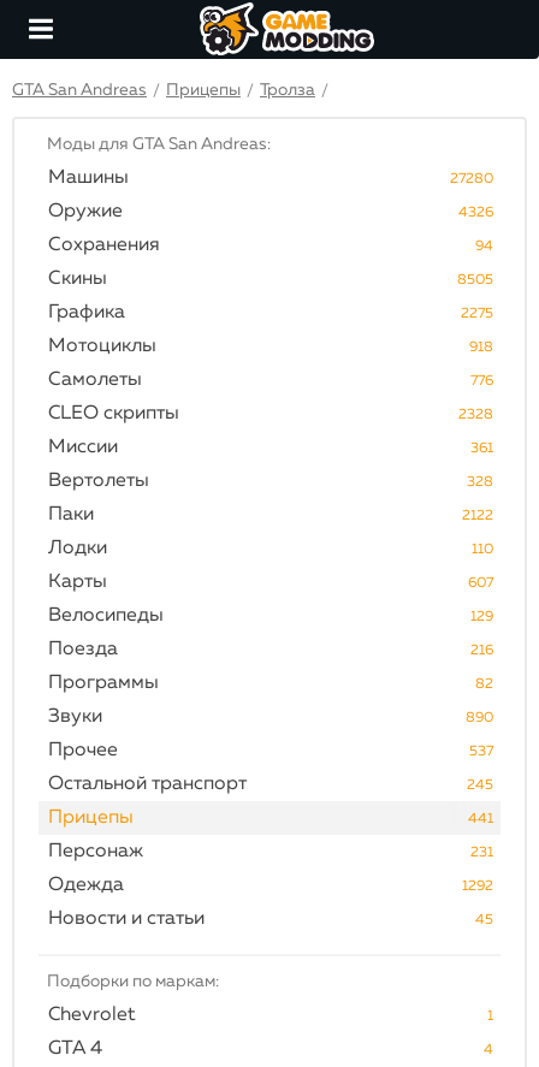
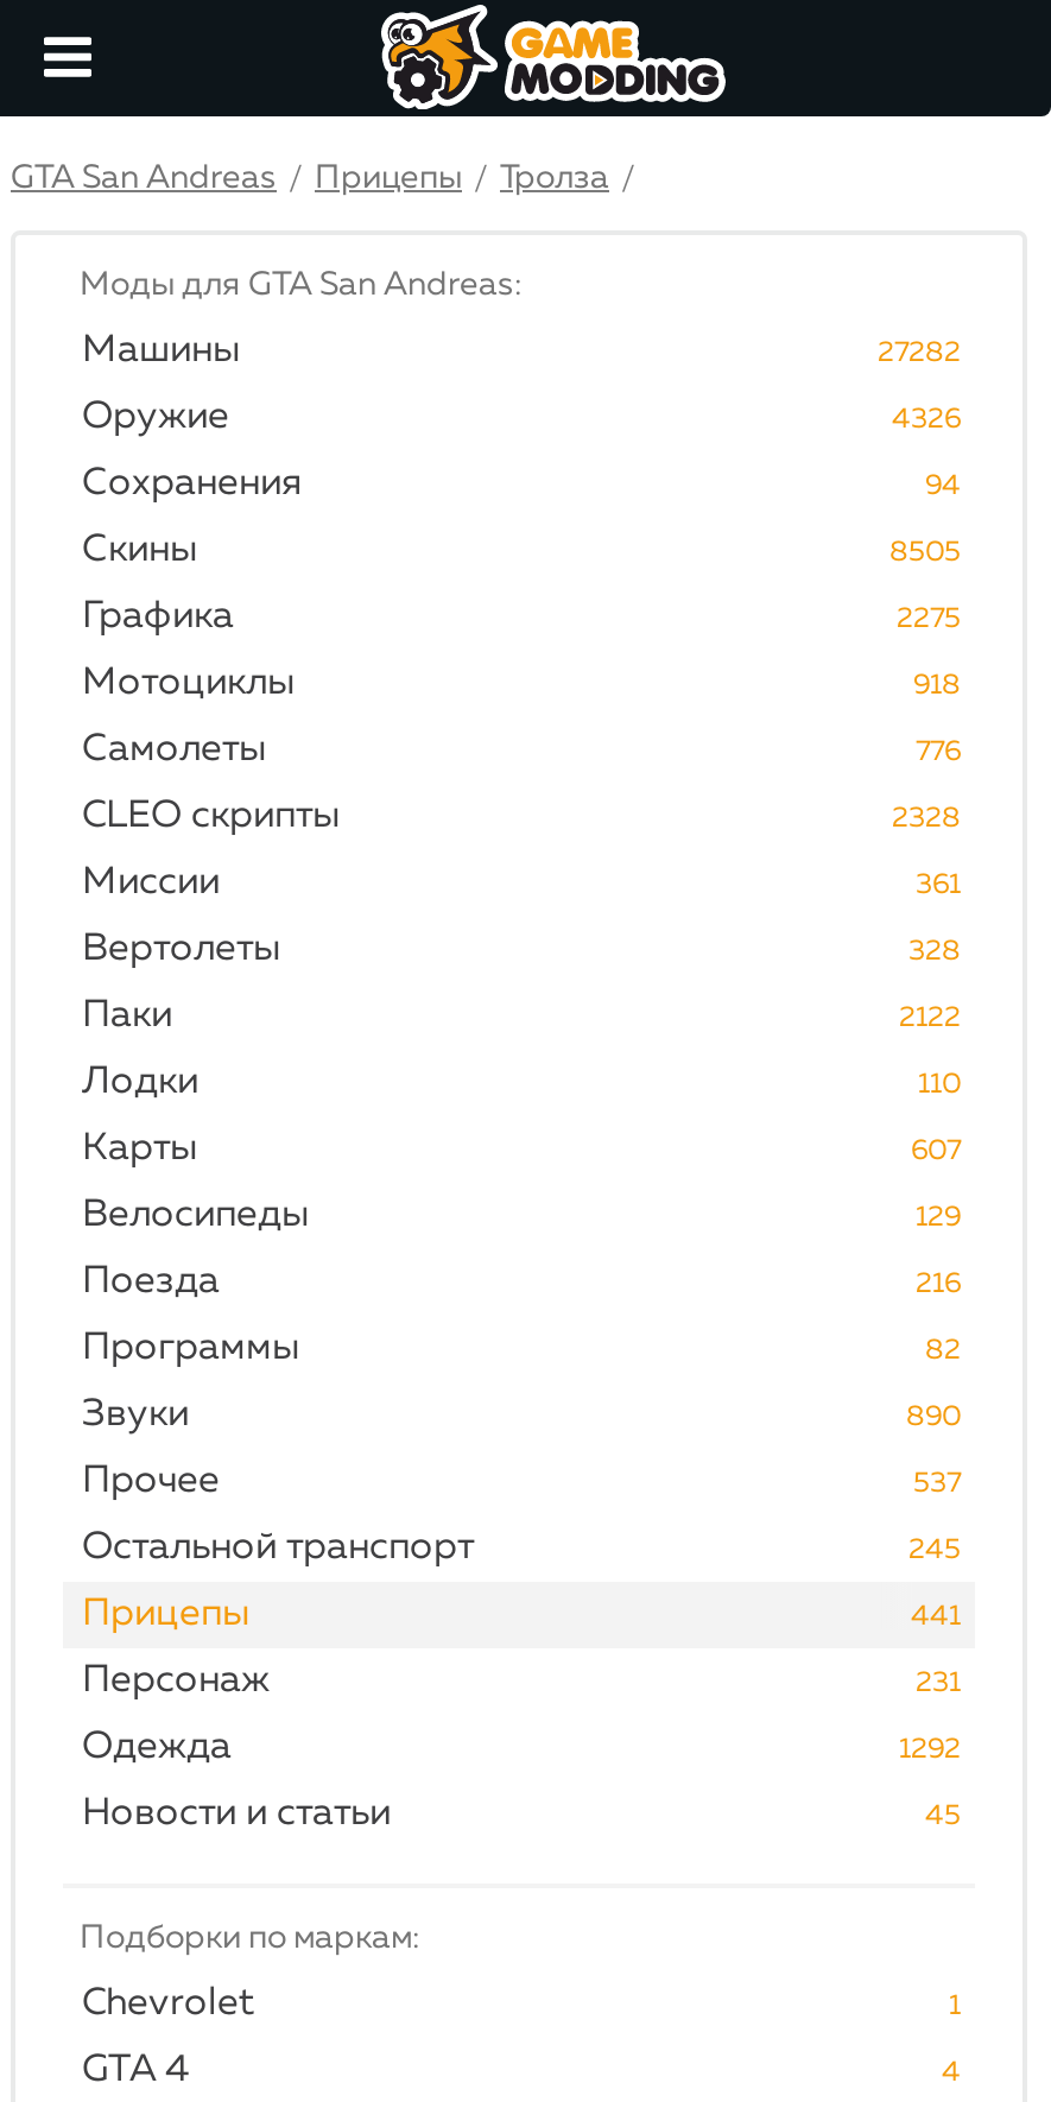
- 27280
+ 27282
